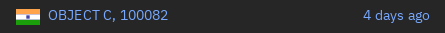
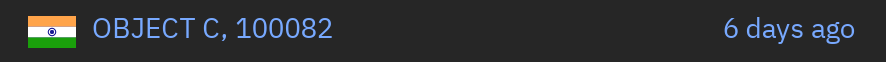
- 4 days ago
+ 6 days ago
